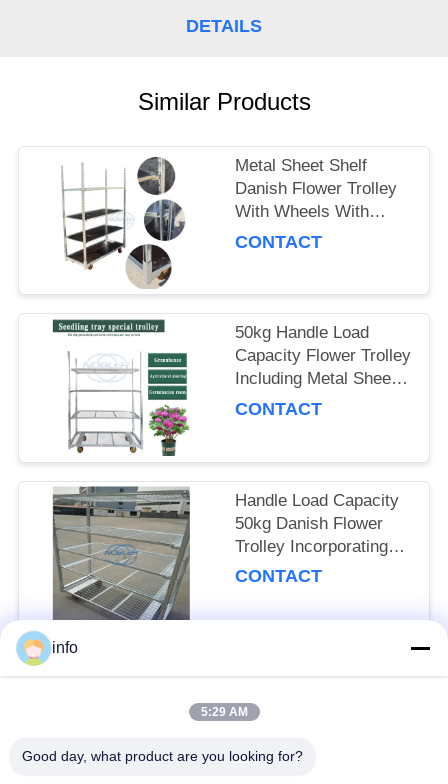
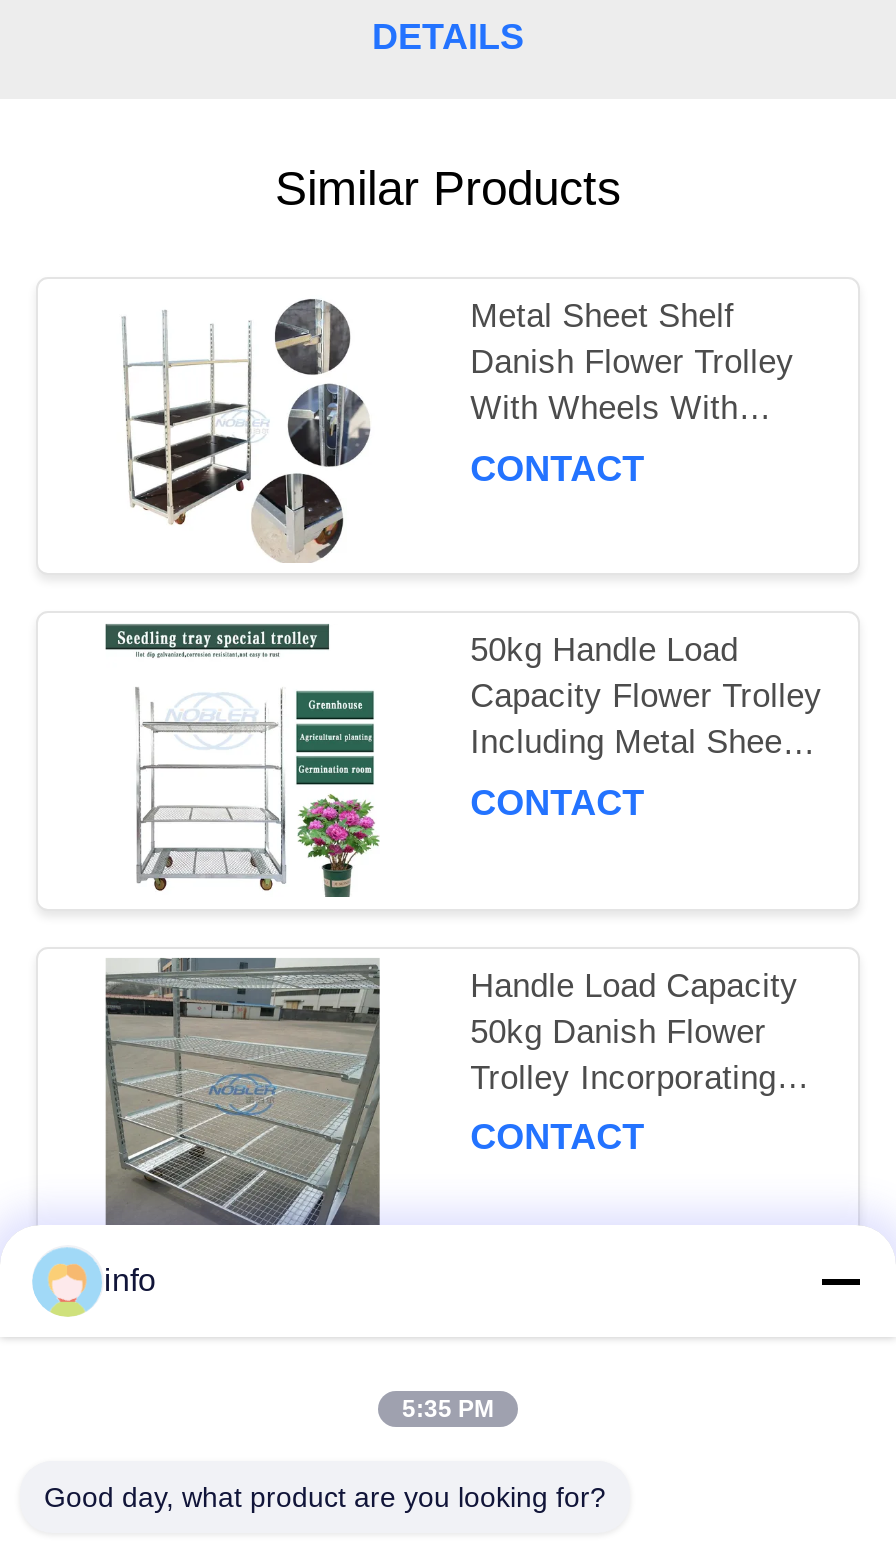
- 5:29 AM
+ 5:35 PM
